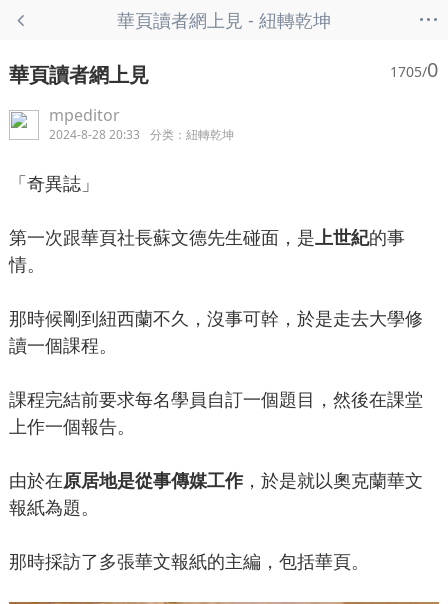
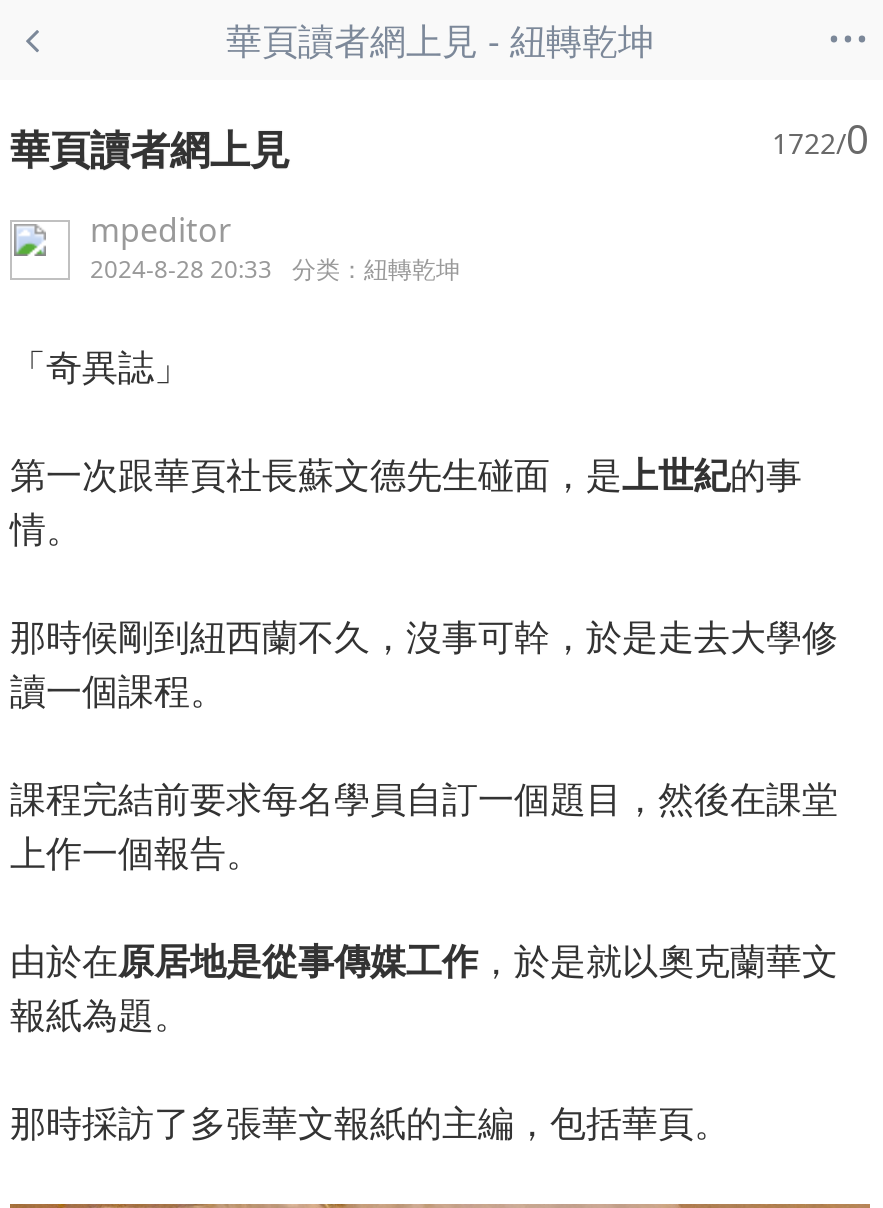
- 1705/0
+ 1722/0
